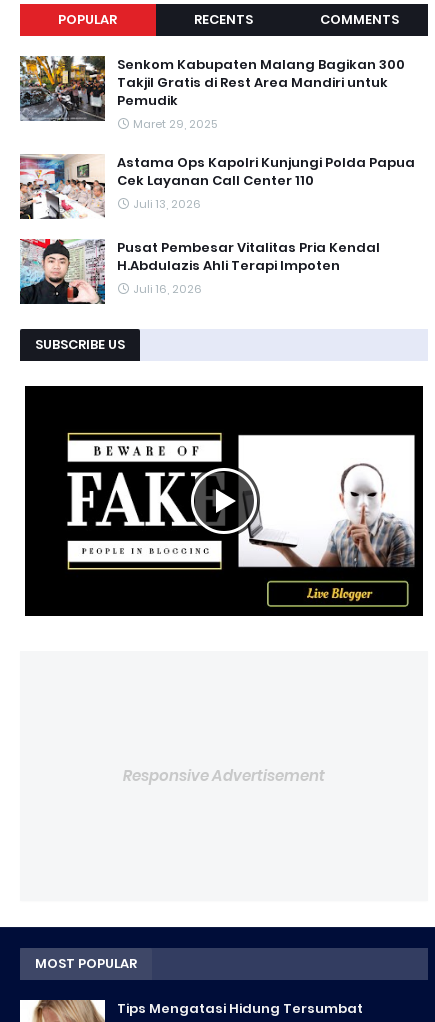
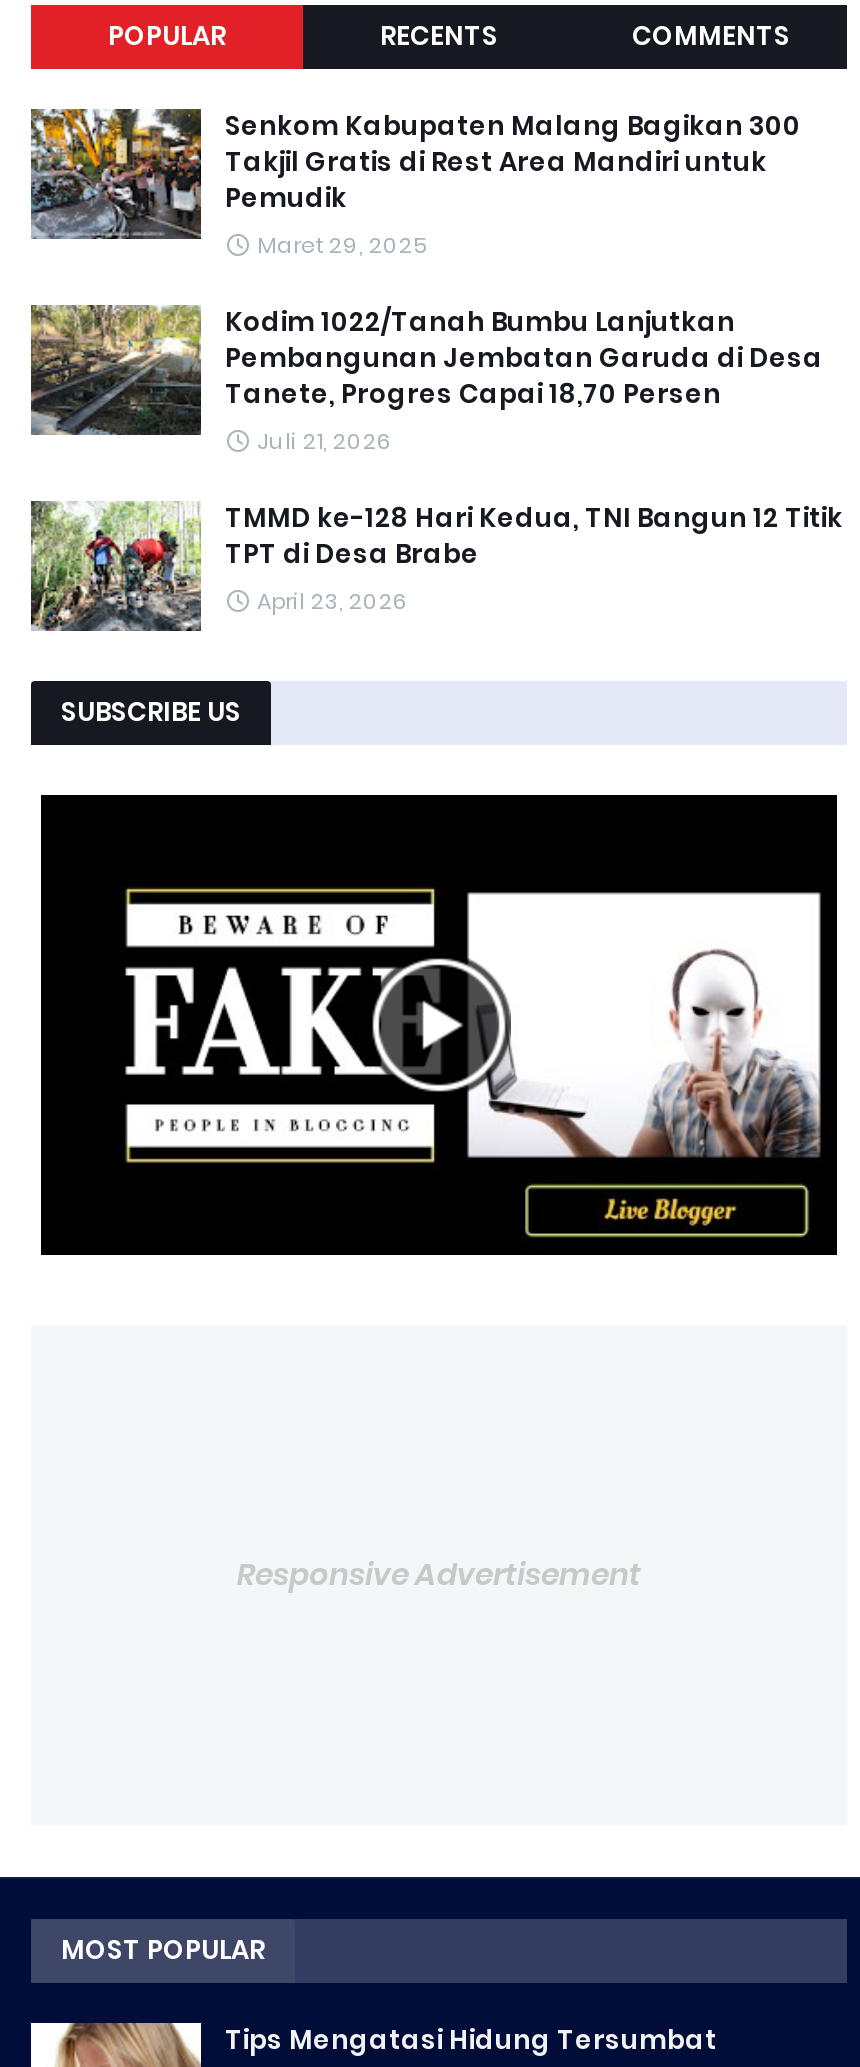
- [image]
- Astama Ops Kapolri Kunjungi Polda Papua
- Cek Layanan Call Center 110
- Juli 13, 2026
+ [image]
+ Kodim 1022/Tanah Bumbu Lanjutkan
+ Pembangunan Jembatan Garuda di Desa
+ Tanete, Progres Capai 18,70 Persen
+ Juli 21, 2026

- [image]
- Pusat Pembesar Vitalitas Pria Kendal
- H.Abdulazis Ahli Terapi Impoten
- Juli 16, 2026
+ [image]
+ TMMD ke-128 Hari Kedua, TNI Bangun 12 Titik
+ TPT di Desa Brabe
+ April 23, 2026
